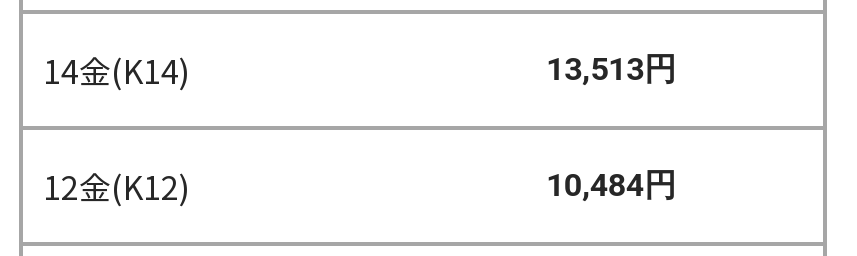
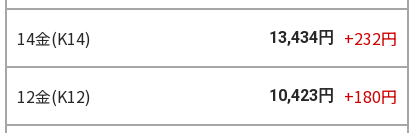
- 13,513円
+ 13,434円 +232円

- 10,484円
+ 10,423円 +180円
